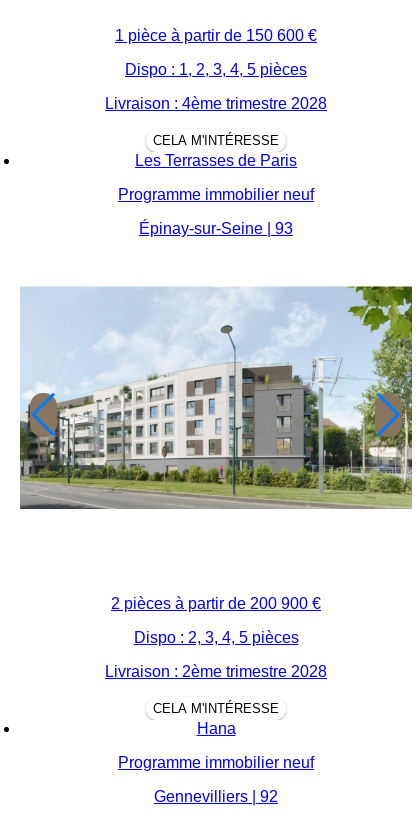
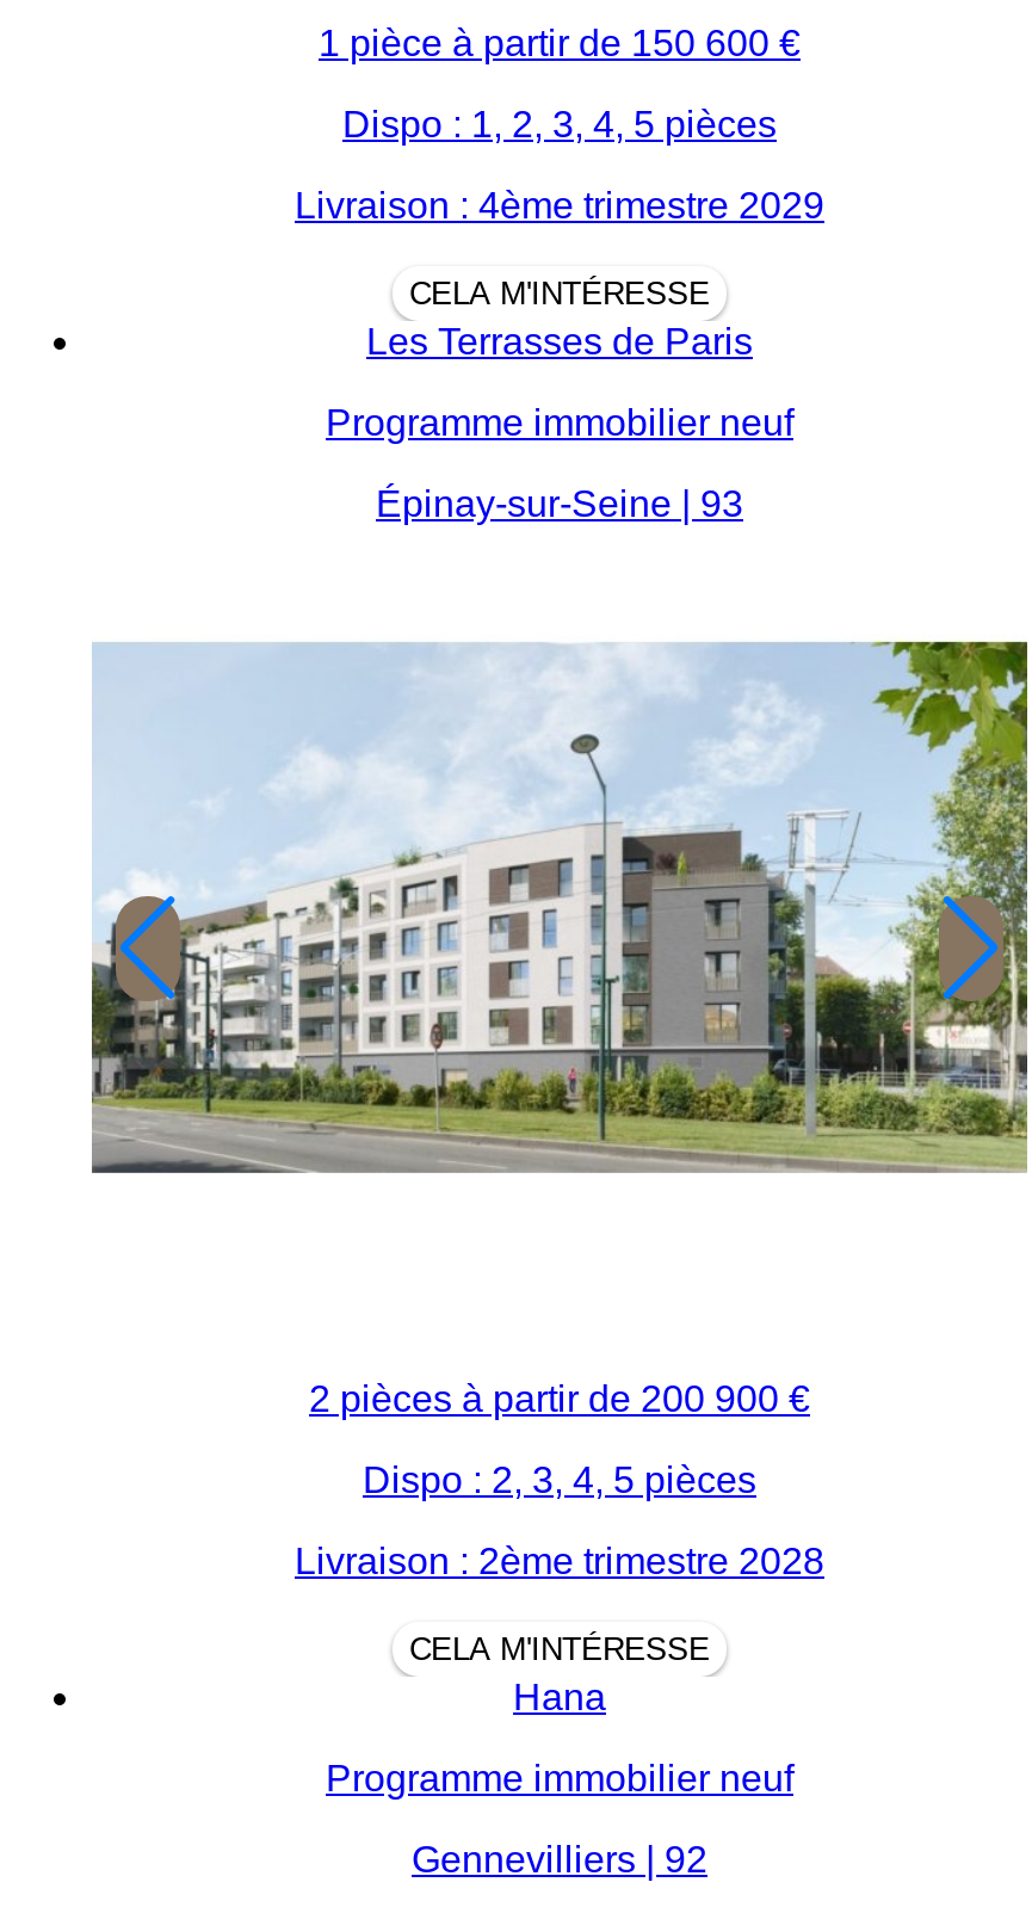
- Livraison : 4ème trimestre 2028
+ Livraison : 4ème trimestre 2029
